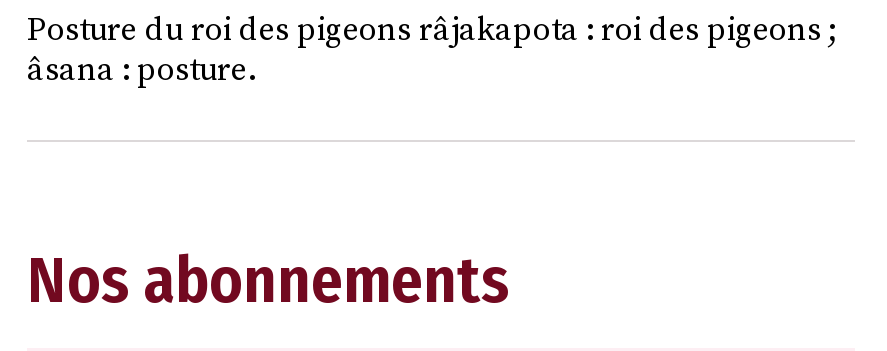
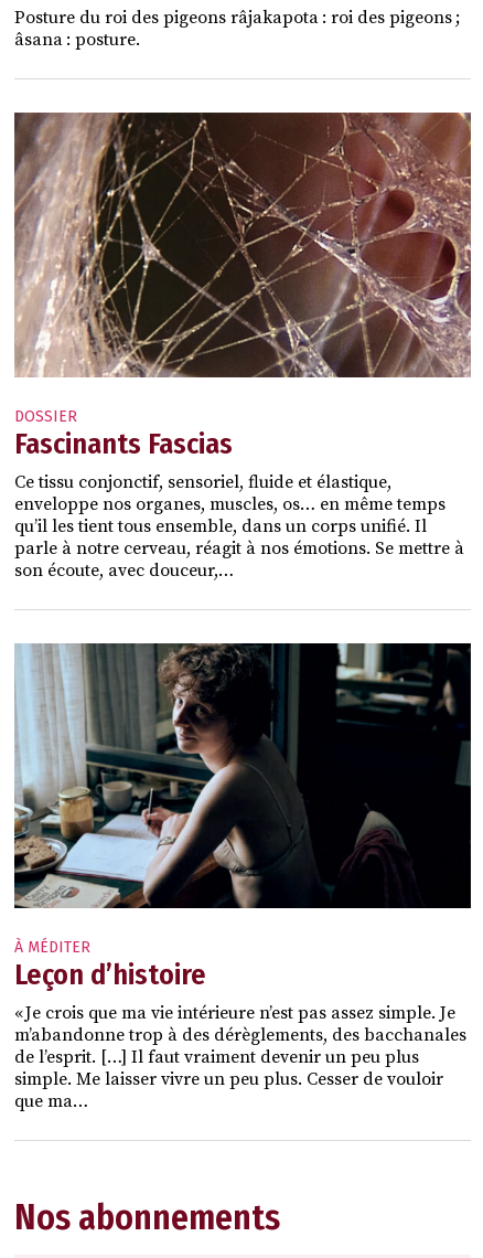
+ [image]
+ DOSSIER
+ Fascinants Fascias
+ Ce tissu conjonctif, sensoriel, fluide et élastique,
+ enveloppe nos organes, muscles, os… en même temps
+ qu’il les tient tous ensemble, dans un corps unifié. Il
+ parle à notre cerveau, réagit à nos émotions. Se mettre à
+ son écoute, avec douceur,…

+ [image]
+ À MÉDITER
+ Leçon d’histoire
+ « Je crois que ma vie intérieure n’est pas assez simple. Je
+ m’abandonne trop à des dérèglements, des bacchanales
+ de l’esprit. […] Il faut vraiment devenir un peu plus
+ simple. Me laisser vivre un peu plus. Cesser de vouloir
+ que ma…
